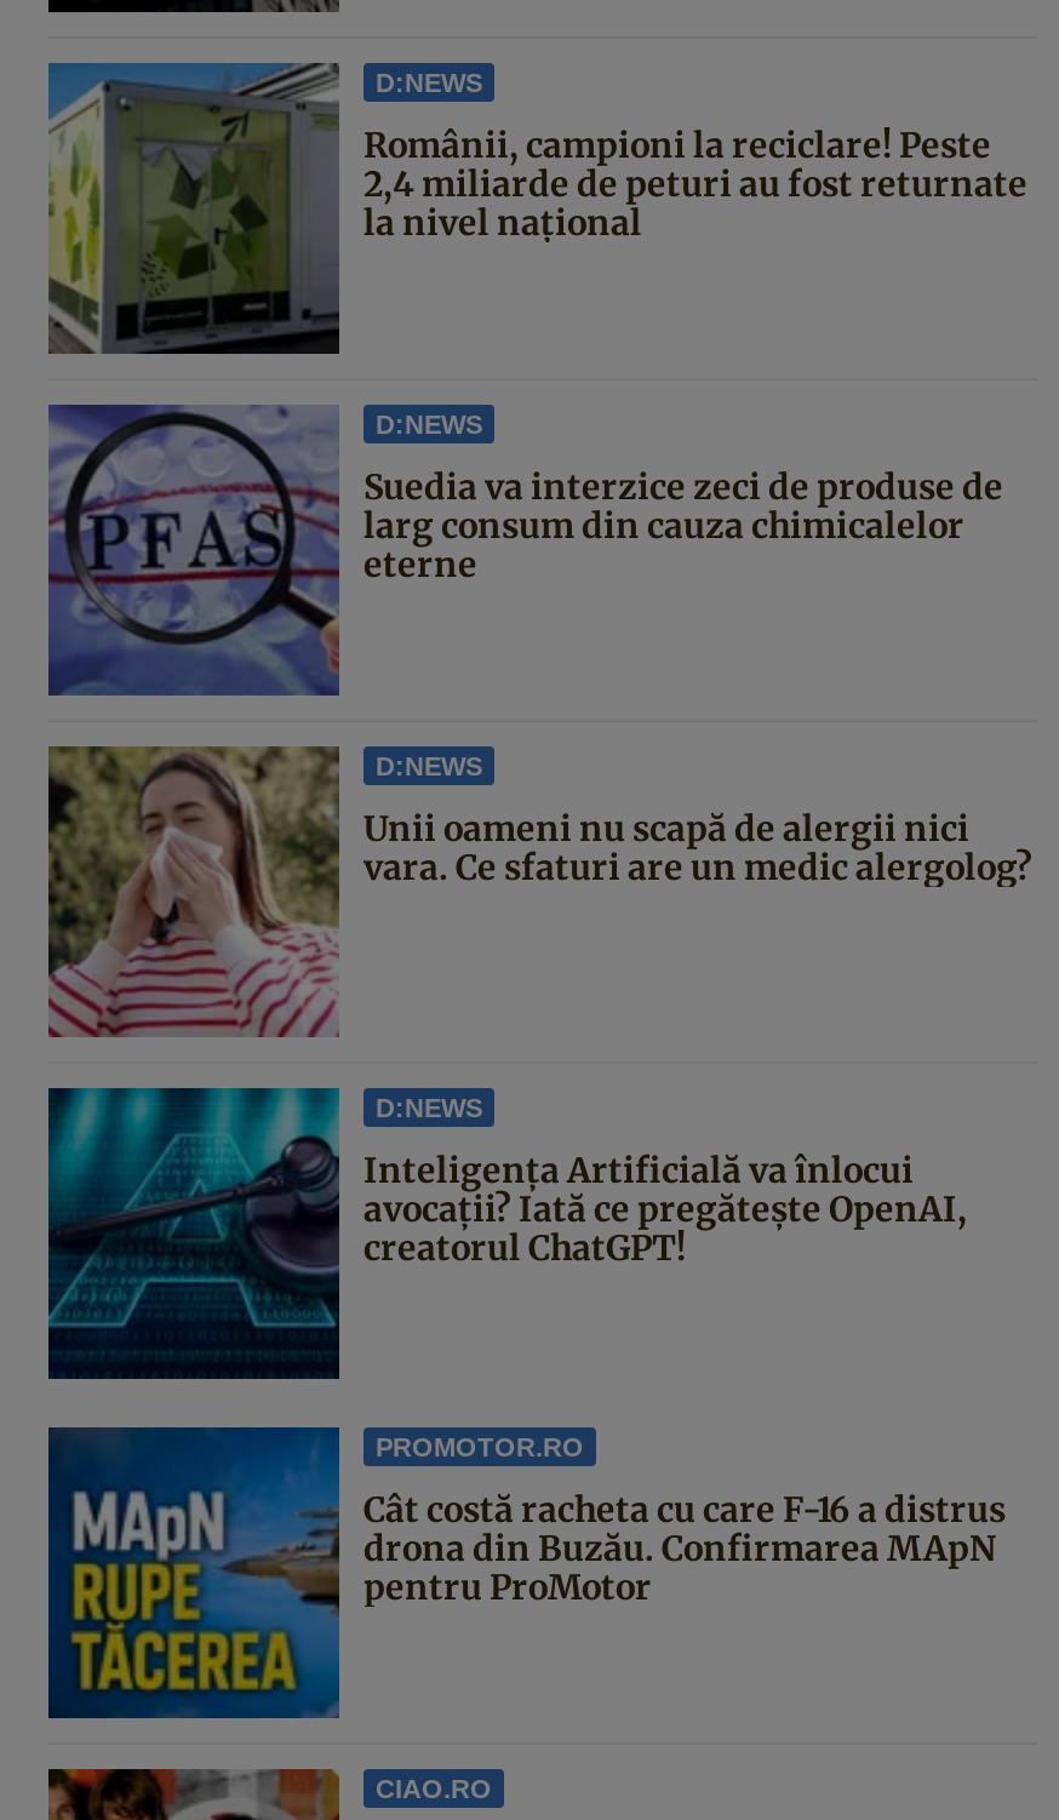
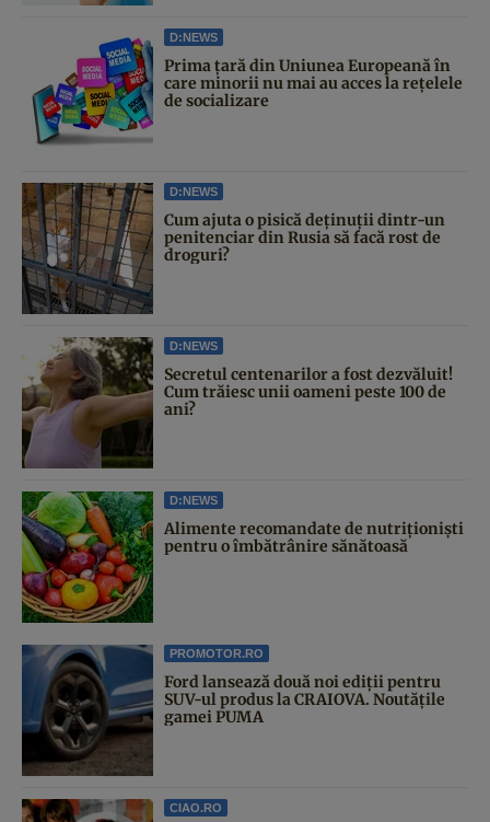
- [image]
- Românii, campioni la reciclare! Peste
- 2,4 miliarde de peturi au fost returnate
- la nivel național
+ [image]
+ Prima țară din Uniunea Europeană în
+ care minorii nu mai au acces la rețelele
+ de socializare

- [image]
- Suedia va interzice zeci de produse de
- larg consum din cauza chimicalelor
- eterne
+ [image]
+ Cum ajuta o pisică deținuții dintr-un
+ penitenciar din Rusia să facă rost de
+ droguri?

- [image]
- Unii oameni nu scapă de alergii nici
- vara. Ce sfaturi are un medic alergolog?
+ [image]
+ Secretul centenarilor a fost dezvăluit!
+ Cum trăiesc unii oameni peste 100 de
+ ani?

- [image]
- Inteligența Artificială va înlocui
- avocații? Iată ce pregătește OpenAI,
- creatorul ChatGPT!
+ [image]
+ Alimente recomandate de nutriționiști
+ pentru o îmbătrânire sănătoasă

- [image]
- Cât costă racheta cu care F-16 a distrus
- drona din Buzău. Confirmarea MApN
- pentru ProMotor
+ [image]
+ Ford lansează două noi ediții pentru
+ SUV-ul produs la CRAIOVA. Noutățile
+ gamei PUMA
